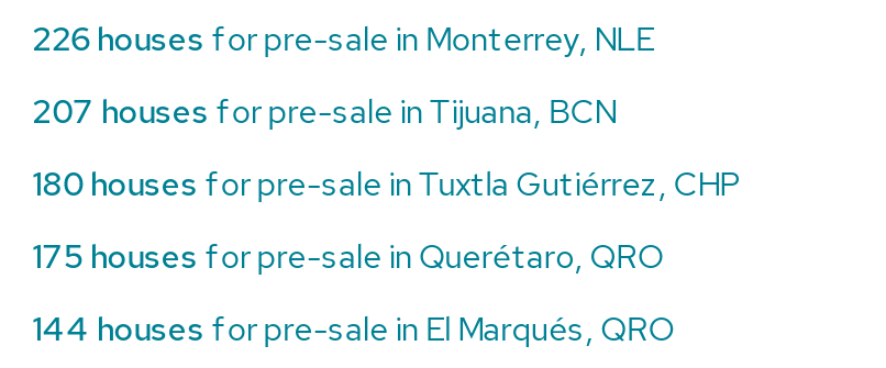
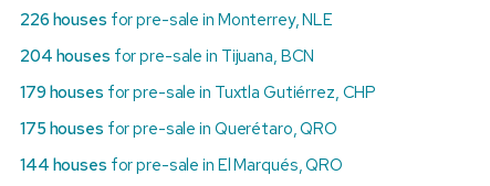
- 207 houses for pre-sale in Tijuana, BCN
+ 204 houses for pre-sale in Tijuana, BCN

- 180 houses for pre-sale in Tuxtla Gutiérrez, CHP
+ 179 houses for pre-sale in Tuxtla Gutiérrez, CHP
